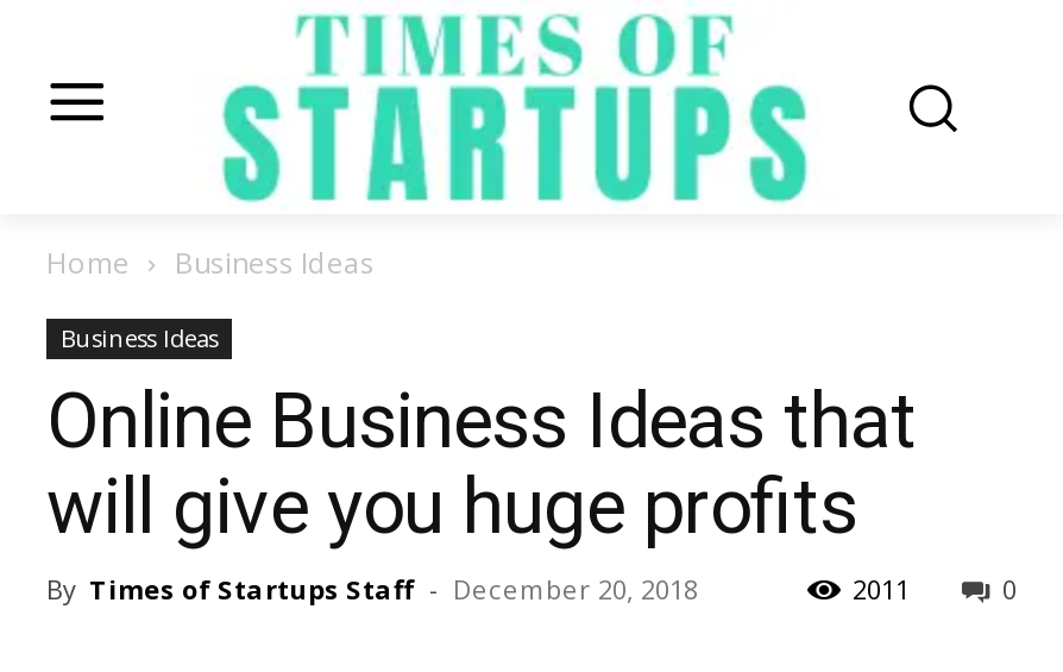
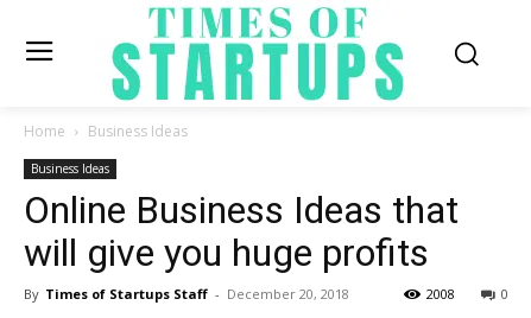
- 2011
+ 2008
